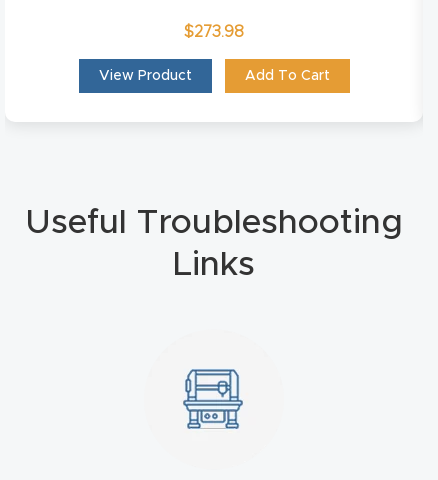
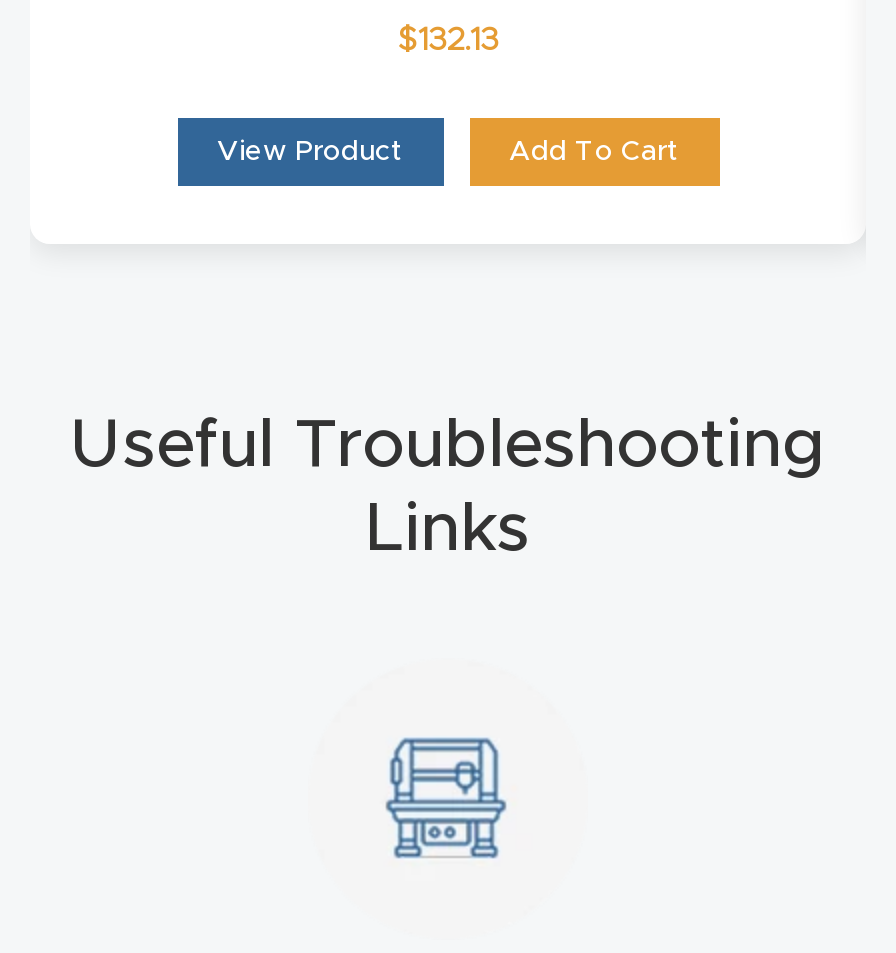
- $273.98
+ $132.13
